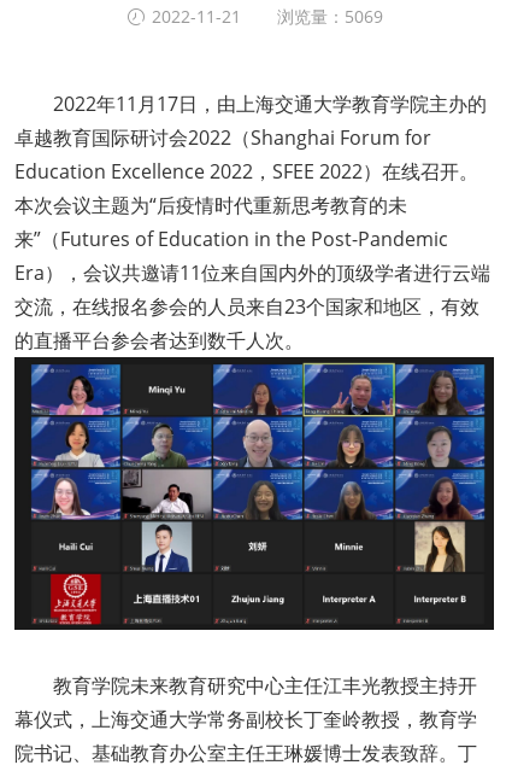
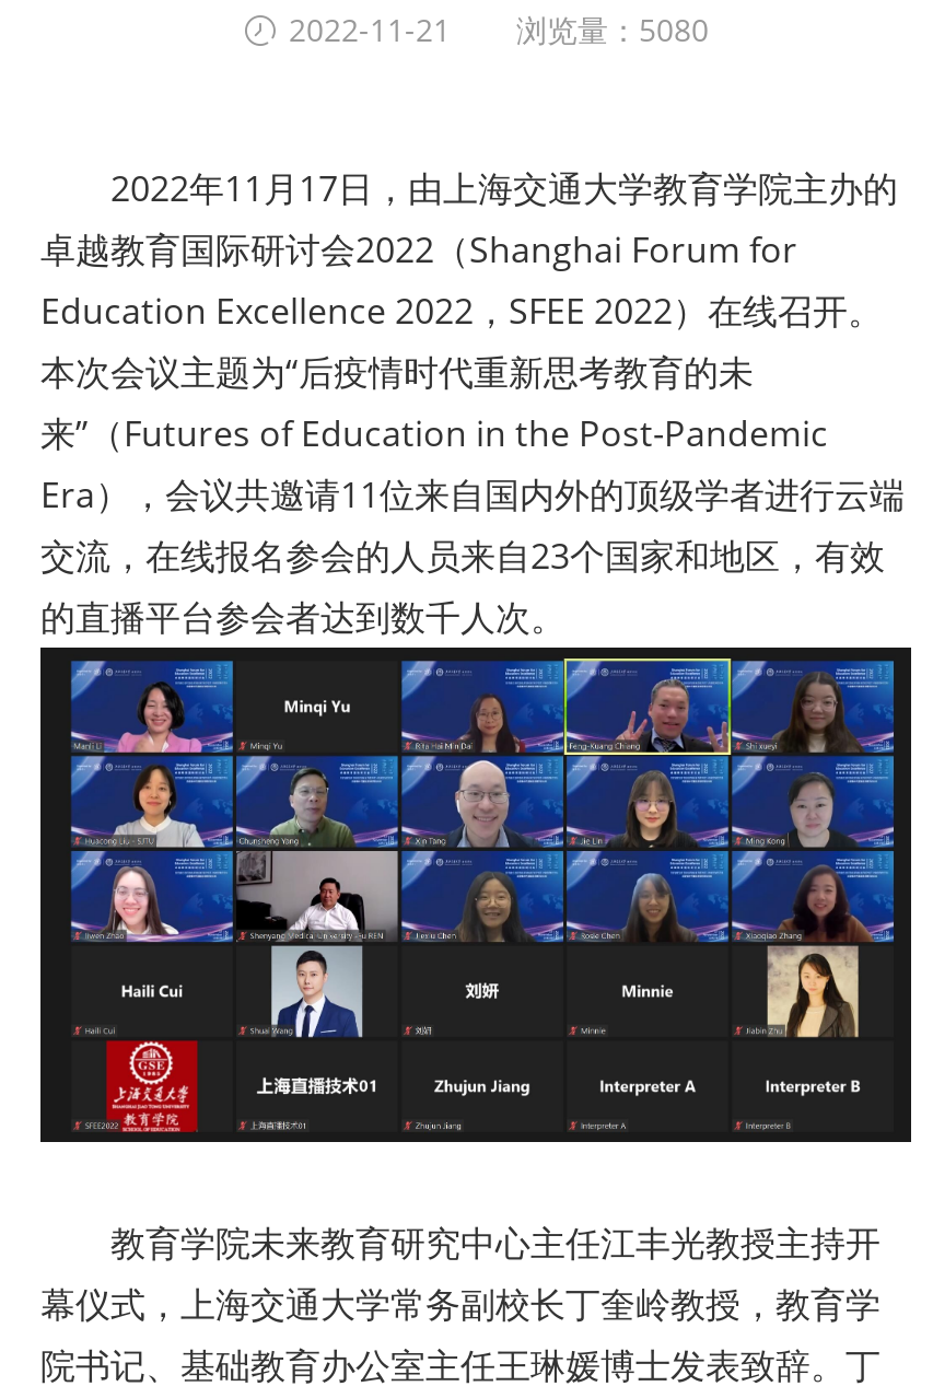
- 2022-11-21 浏览量：5069
+ 2022-11-21 浏览量：5080
